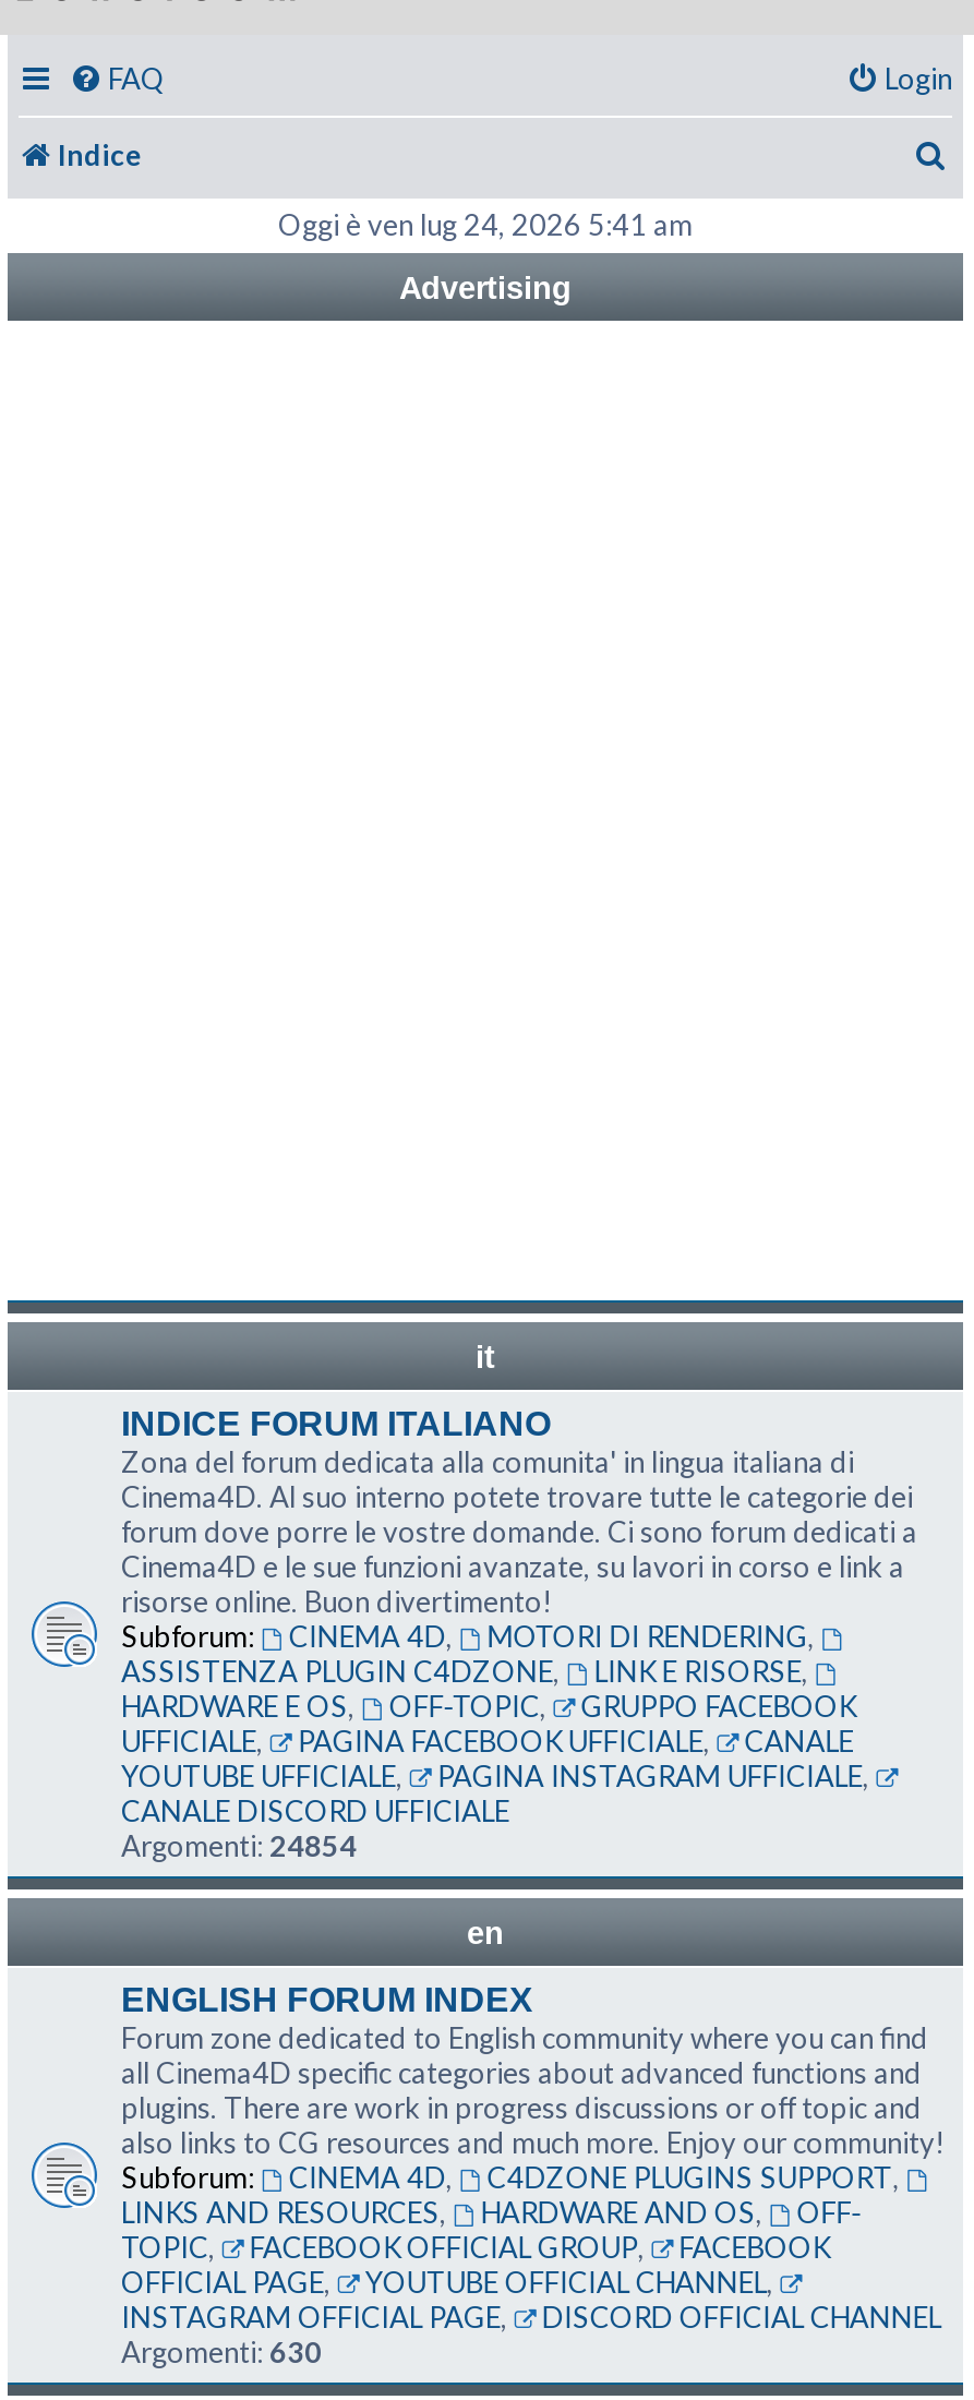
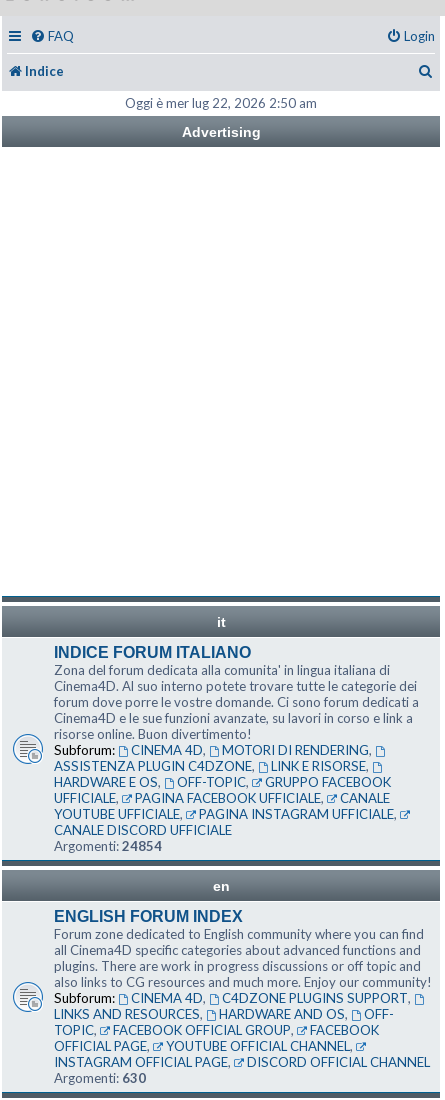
- Oggi è ven lug 24, 2026 5:41 am
+ Oggi è mer lug 22, 2026 2:50 am
